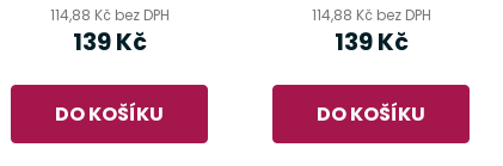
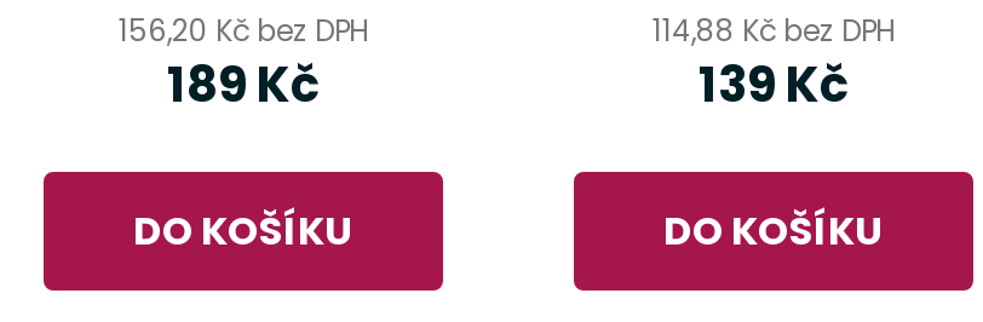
- 114,88 Kč bez DPH
+ 156,20 Kč bez DPH

- 139 Kč
+ 189 Kč
